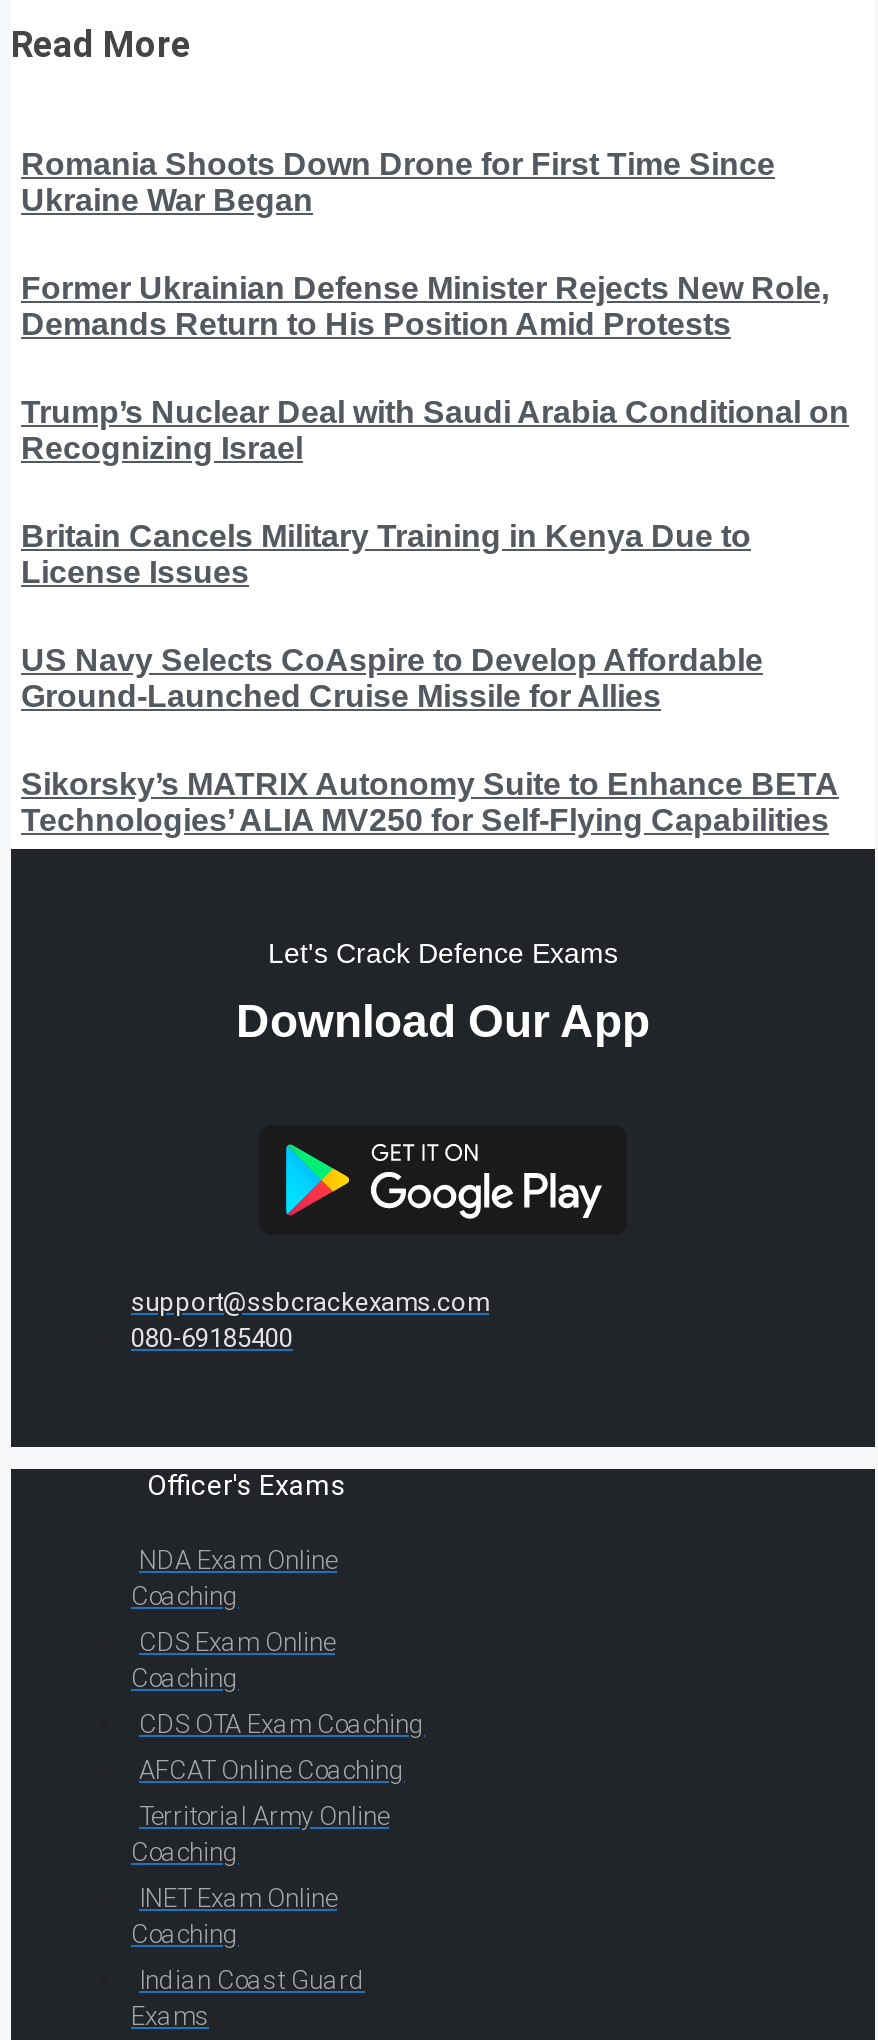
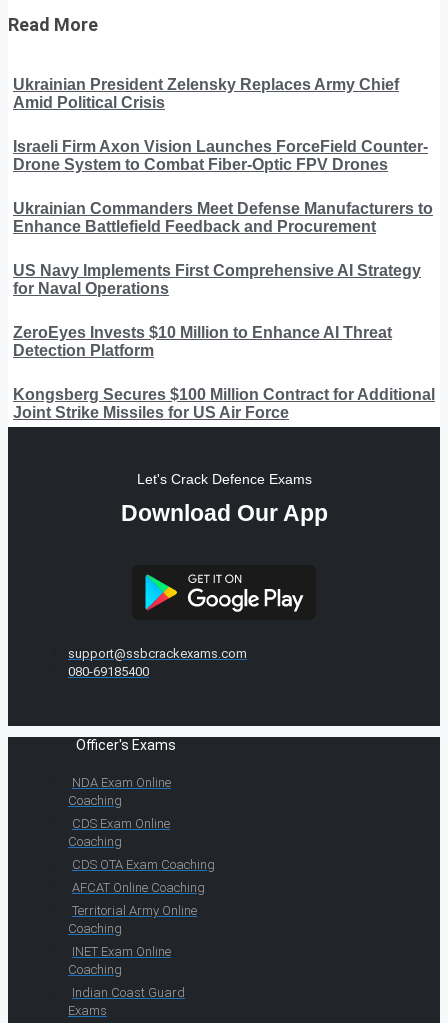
- Romania Shoots Down Drone for First Time Since
- Ukraine War Began
+ Ukrainian President Zelensky Replaces Army Chief
+ Amid Political Crisis

- Former Ukrainian Defense Minister Rejects New Role,
- Demands Return to His Position Amid Protests
+ Israeli Firm Axon Vision Launches ForceField Counter-
+ Drone System to Combat Fiber-Optic FPV Drones

- Trump’s Nuclear Deal with Saudi Arabia Conditional on
- Recognizing Israel
+ Ukrainian Commanders Meet Defense Manufacturers to
+ Enhance Battlefield Feedback and Procurement

- Britain Cancels Military Training in Kenya Due to
- License Issues
+ US Navy Implements First Comprehensive AI Strategy
+ for Naval Operations

- US Navy Selects CoAspire to Develop Affordable
- Ground-Launched Cruise Missile for Allies
+ ZeroEyes Invests $10 Million to Enhance AI Threat
+ Detection Platform

- Sikorsky’s MATRIX Autonomy Suite to Enhance BETA
- Technologies’ ALIA MV250 for Self-Flying Capabilities
+ Kongsberg Secures $100 Million Contract for Additional
+ Joint Strike Missiles for US Air Force
